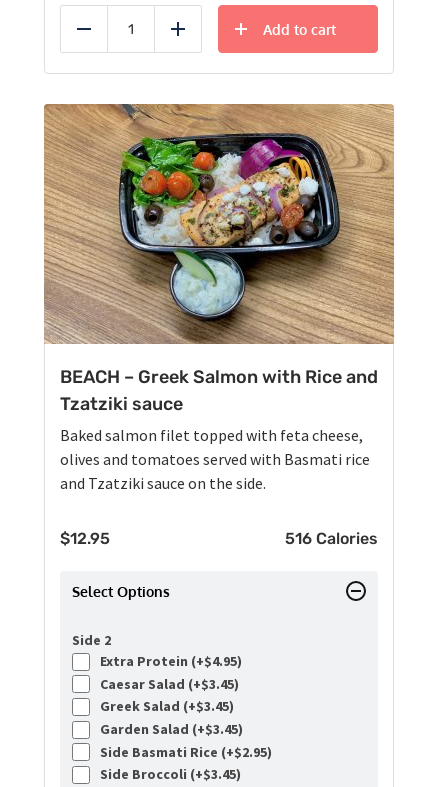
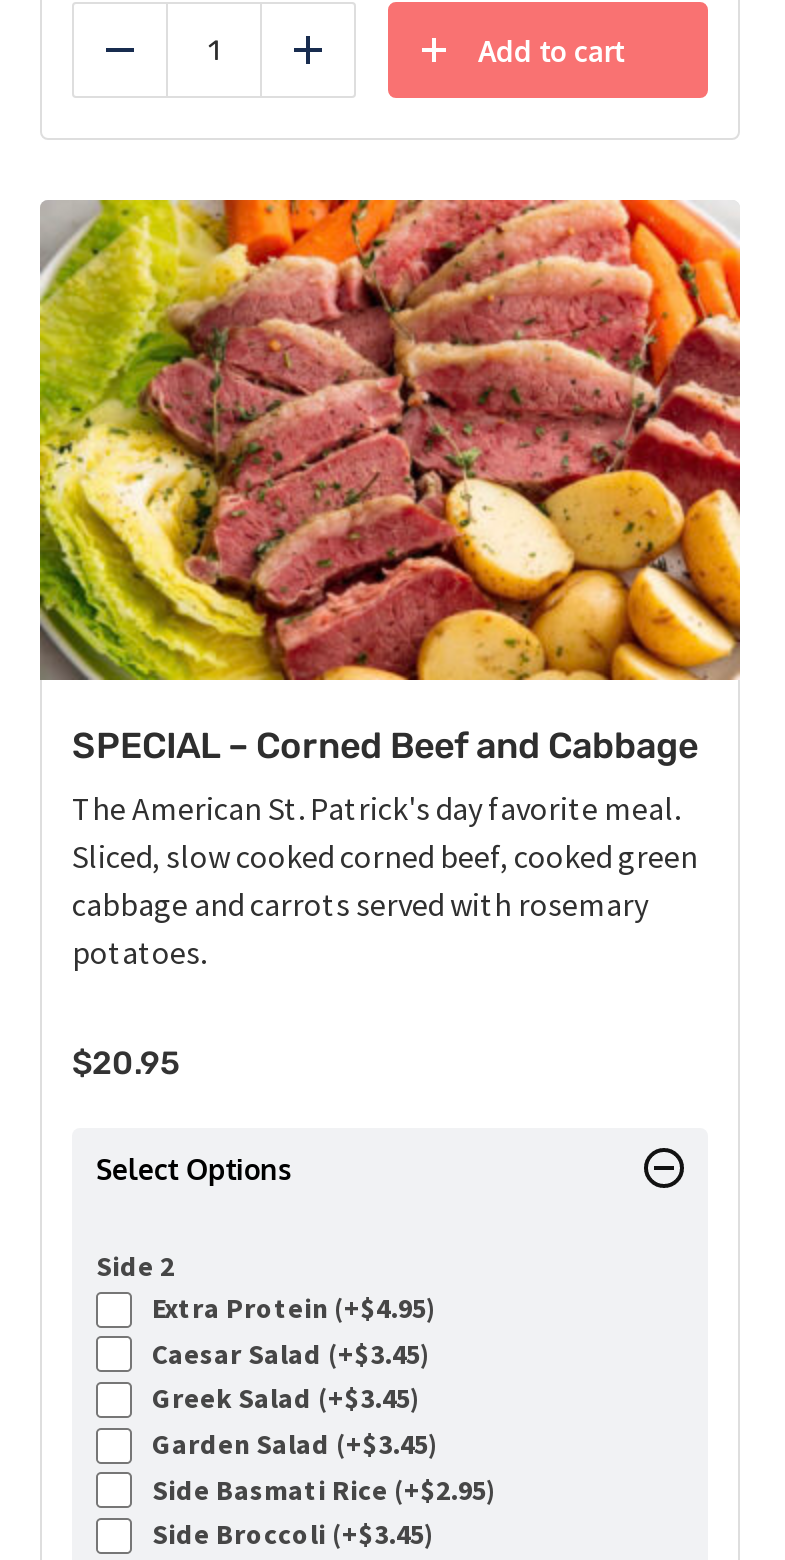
- [image]
- BEACH – Greek Salmon with Rice and
- Tzatziki sauce
+ [image]
+ SPECIAL – Corned Beef and Cabbage

- Baked salmon filet topped with feta cheese,
- olives and tomatoes served with Basmati rice
- and Tzatziki sauce on the side.
+ The American St. Patrick's day favorite meal.
+ Sliced, slow cooked corned beef, cooked green
+ cabbage and carrots served with rosemary
+ potatoes.

- $12.95
- 516 Calories
+ $20.95
